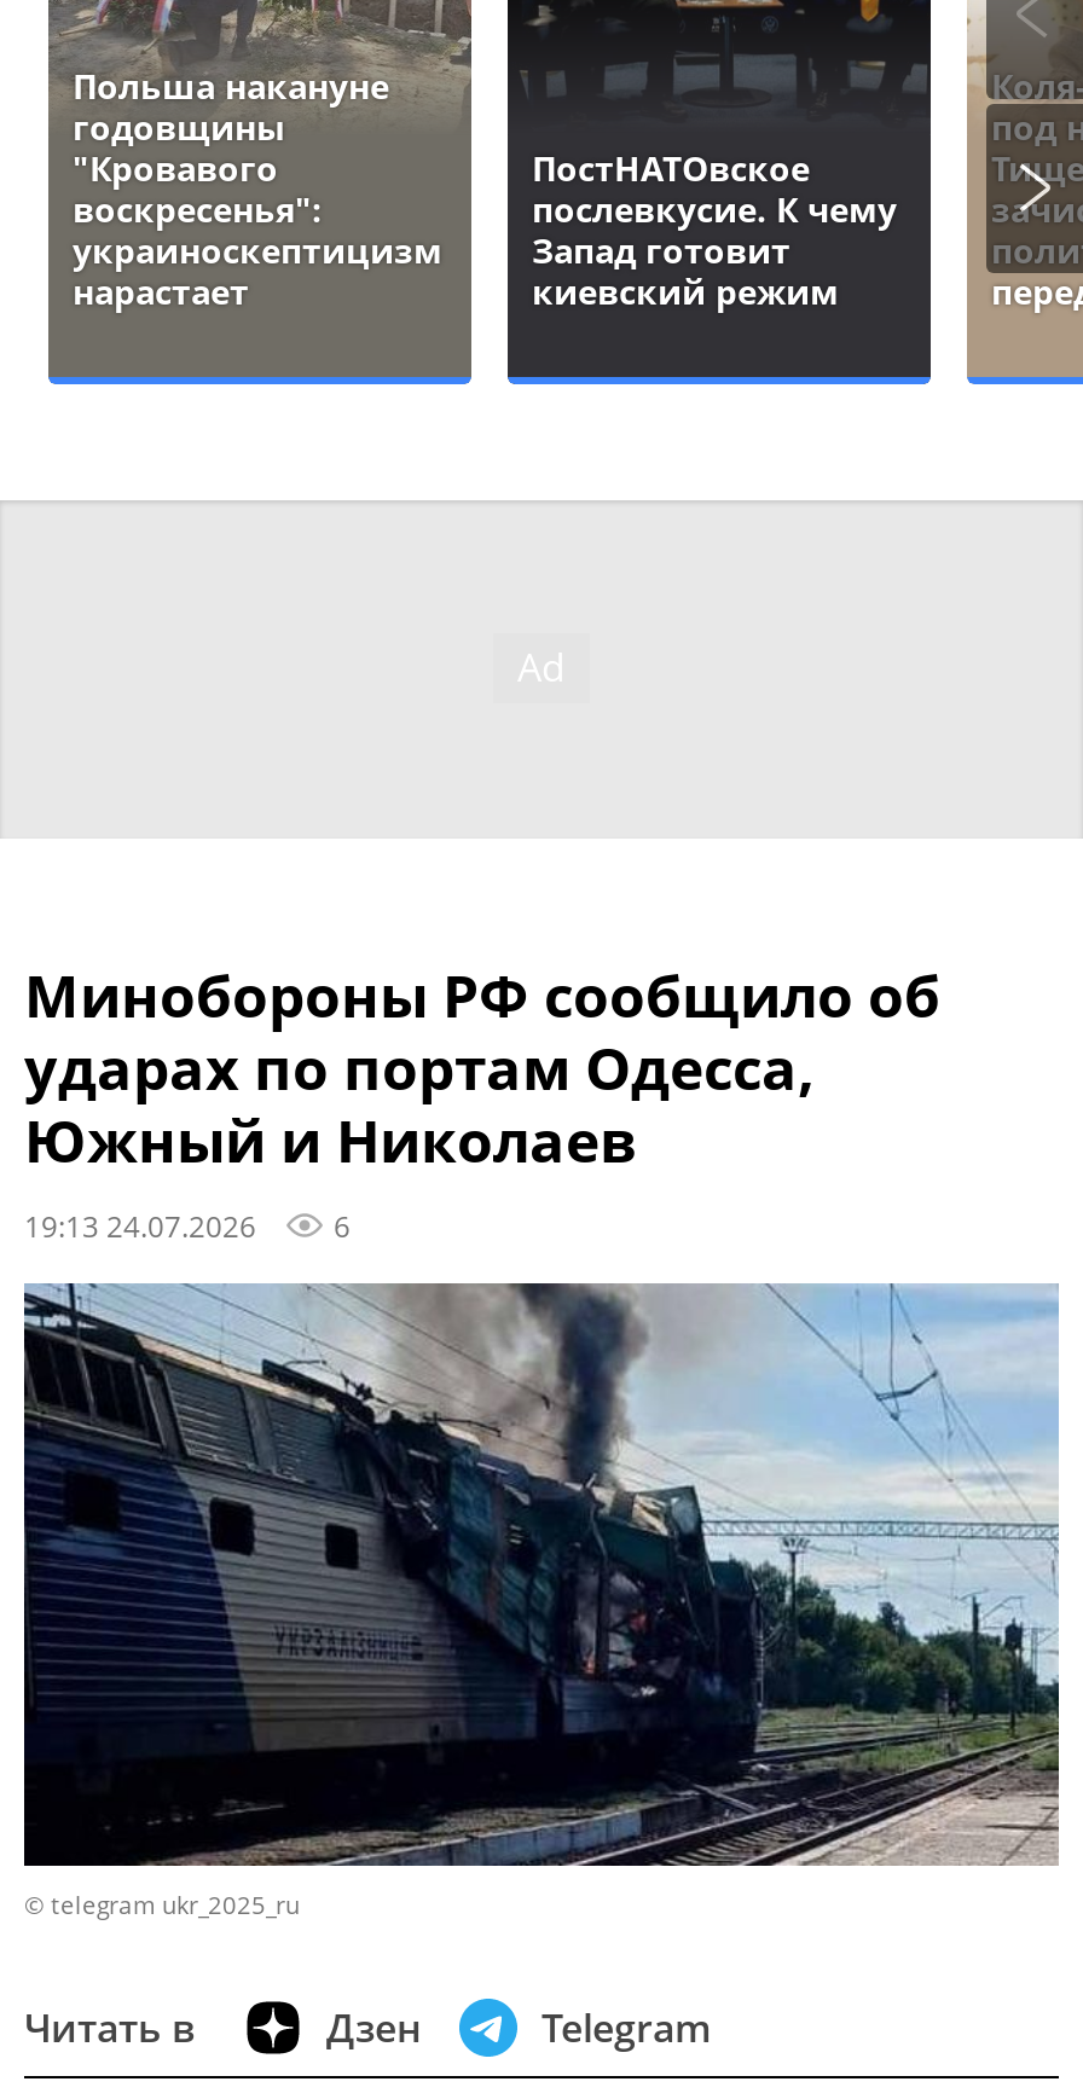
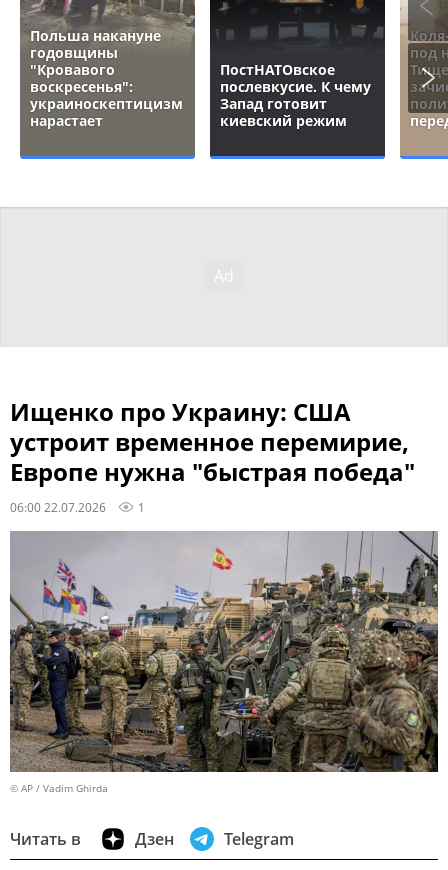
- Минобороны РФ сообщило об
- ударах по портам Одесса,
- Южный и Николаев
- 19:13 24.07.2026
- 6
+ Ищенко про Украину: США
+ устроит временное перемирие,
+ Европе нужна "быстрая победа"
+ 06:00 22.07.2026
+ 1

- [image]
- © telegram ukr_2025_ru
+ [image]
+ © AP / Vadim Ghirda
